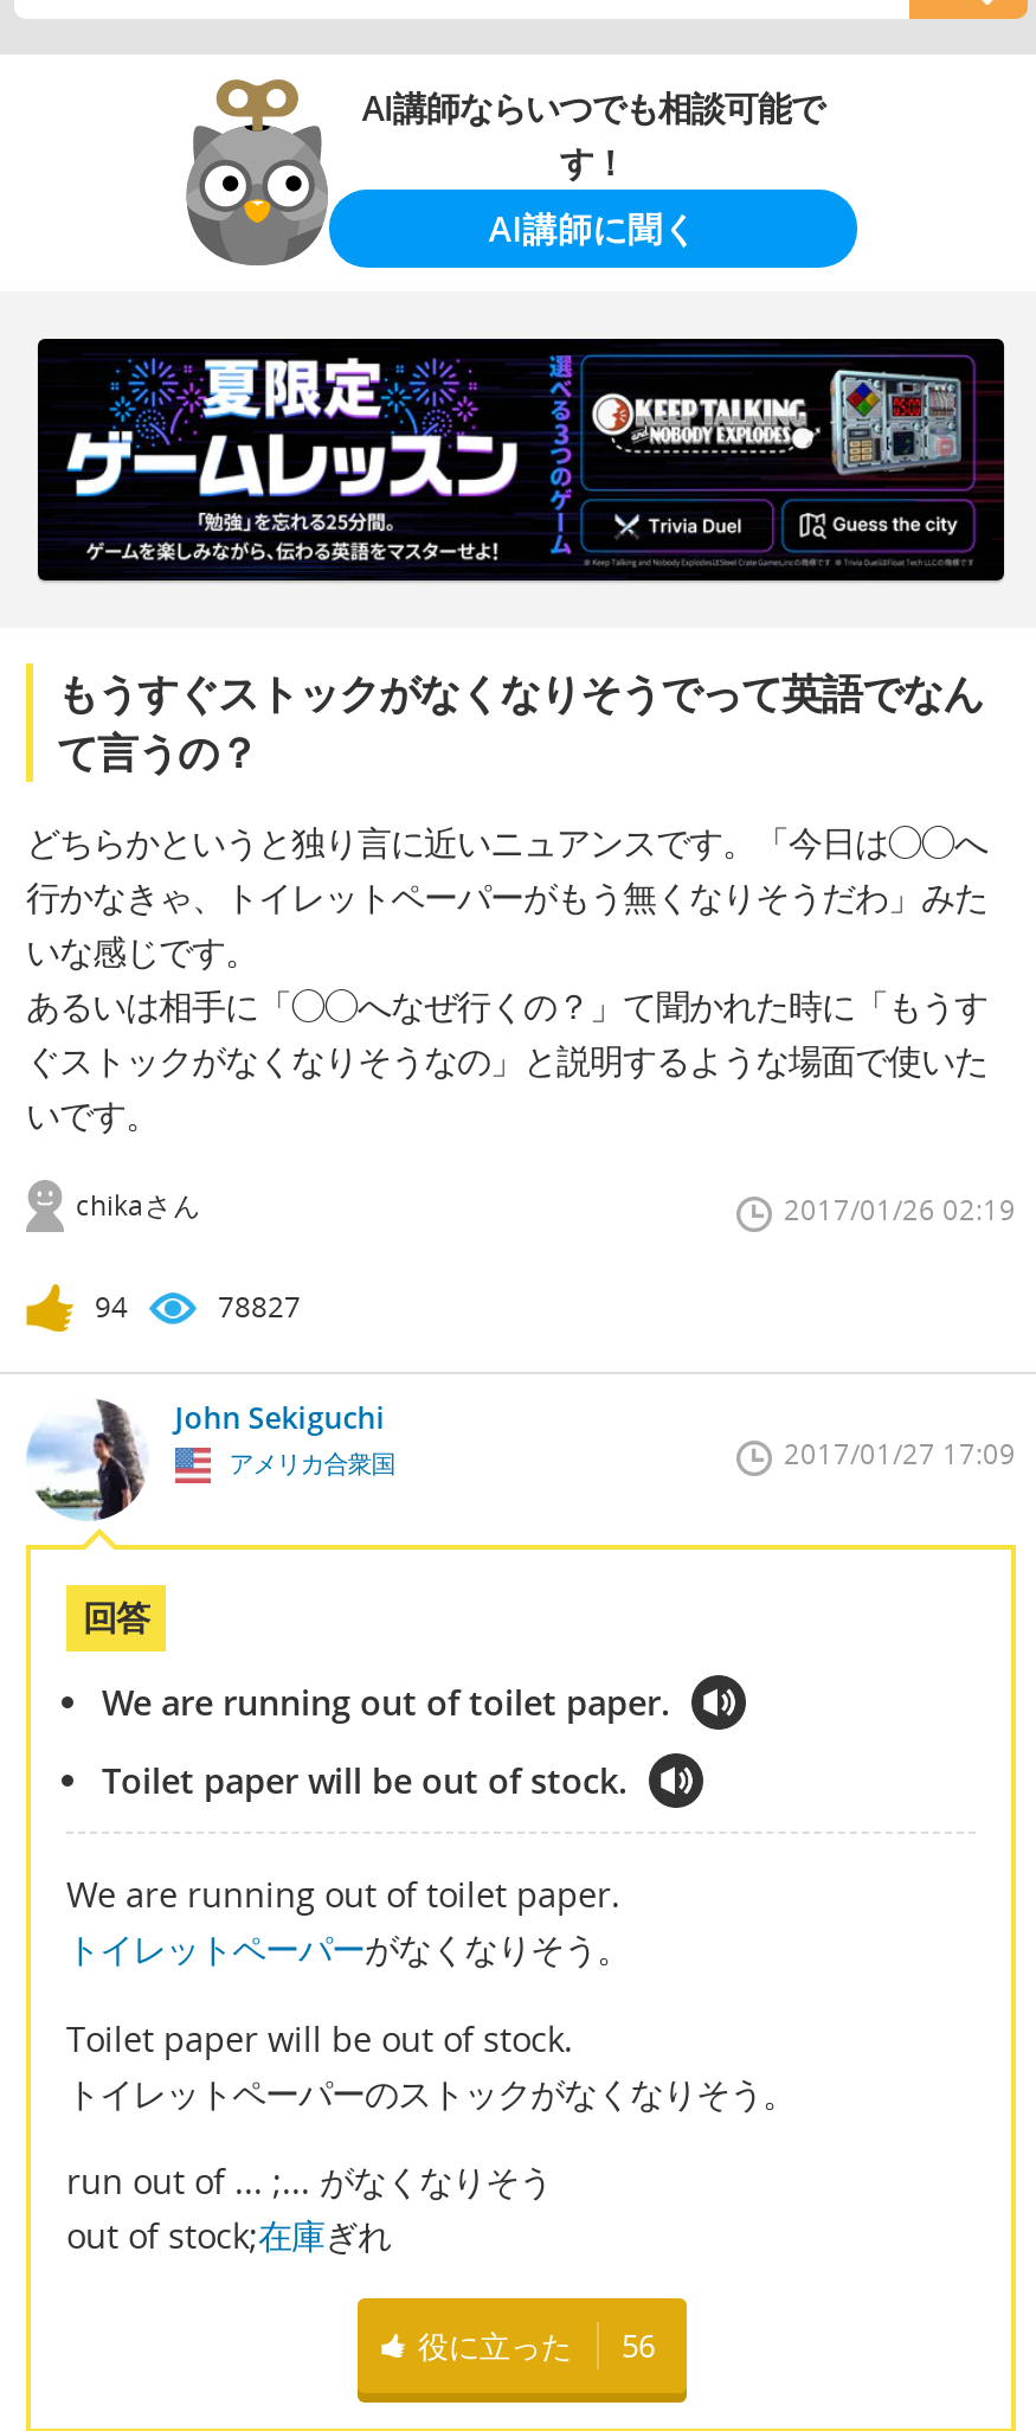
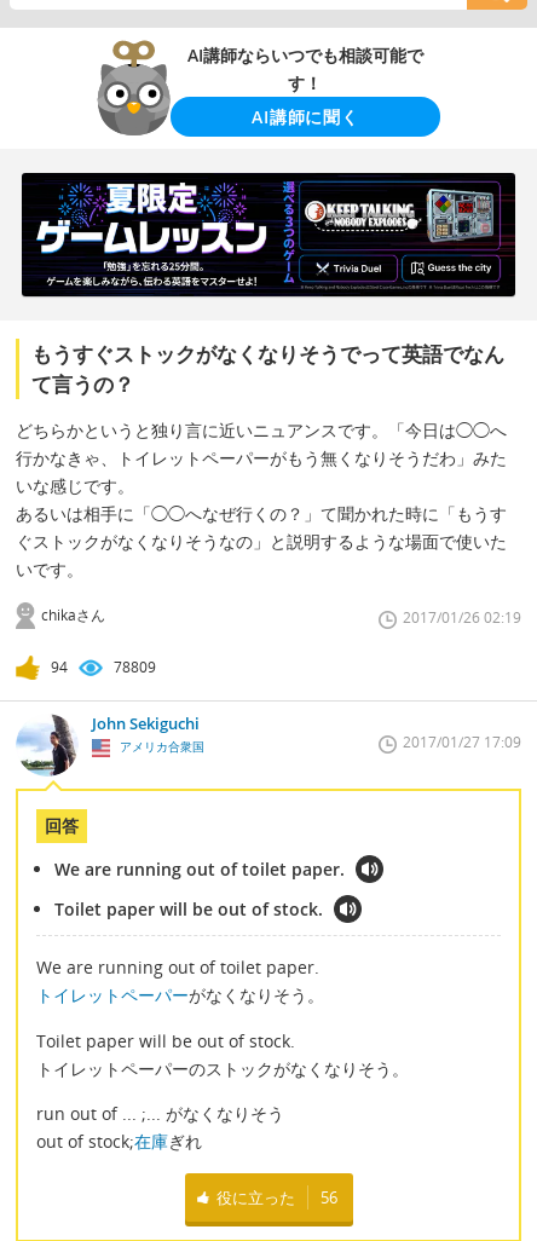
- 78827
+ 78809
